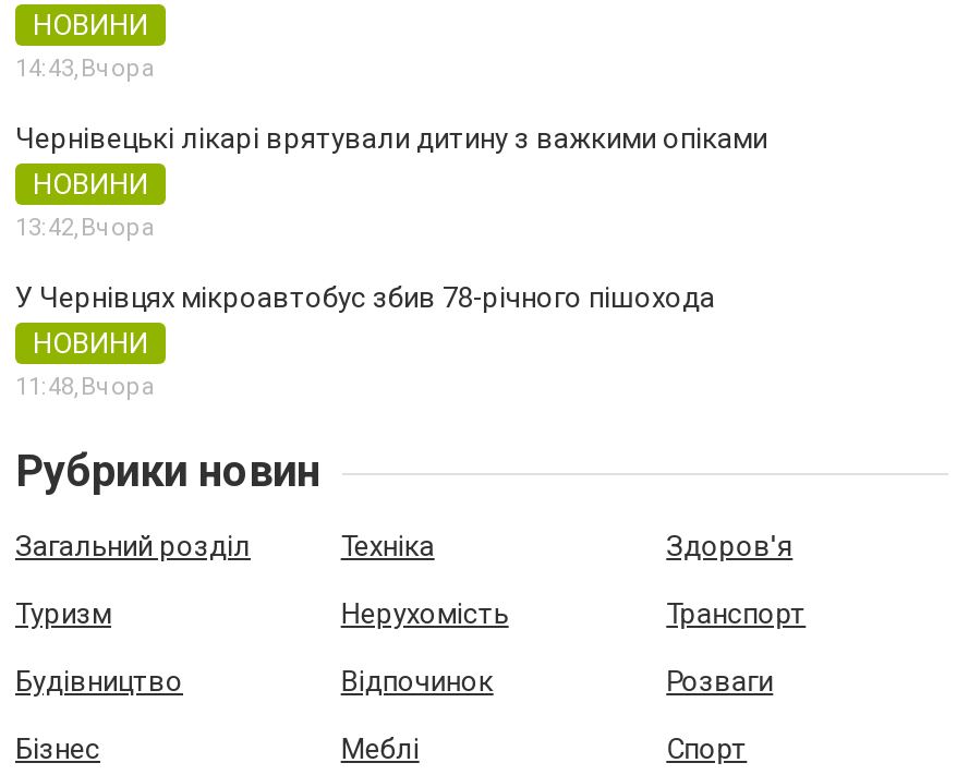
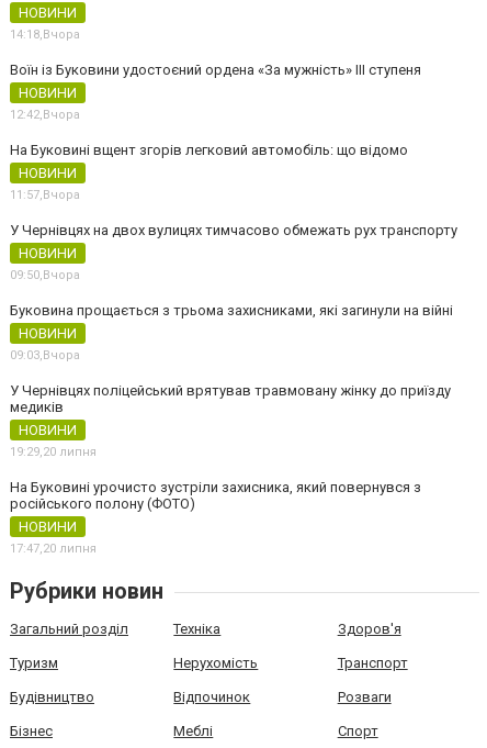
- 14:43, Вчора
+ 14:18, Вчора

- Чернівецькі лікарі врятували дитину з важкими опіками
+ Воїн із Буковини удостоєний ордена «За мужність» ІІІ ступеня

- 13:42, Вчора
+ 12:42, Вчора

- У Чернівцях мікроавтобус збив 78-річного пішохода
+ На Буковині вщент згорів легковий автомобіль: що відомо

- 11:48, Вчора
+ 11:57,Вчора
+ У Чернівцях на двох вулицях тимчасово обмежать рух транспорту
+ НОВИНИ
+ 09:50,Вчора
+ Буковина прощається з трьома захисниками, які загинули на війні
+ НОВИНИ
+ 09:03,Вчора
+ У Чернівцях поліцейський врятував травмовану жінку до приїзду
+ медиків
+ НОВИНИ
+ 19:29,20 липня
+ На Буковині урочисто зустріли захисника, який повернувся з
+ російського полону (ФОТО)
+ НОВИНИ
+ 17:47,20 липня
